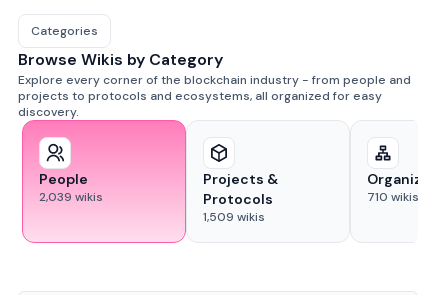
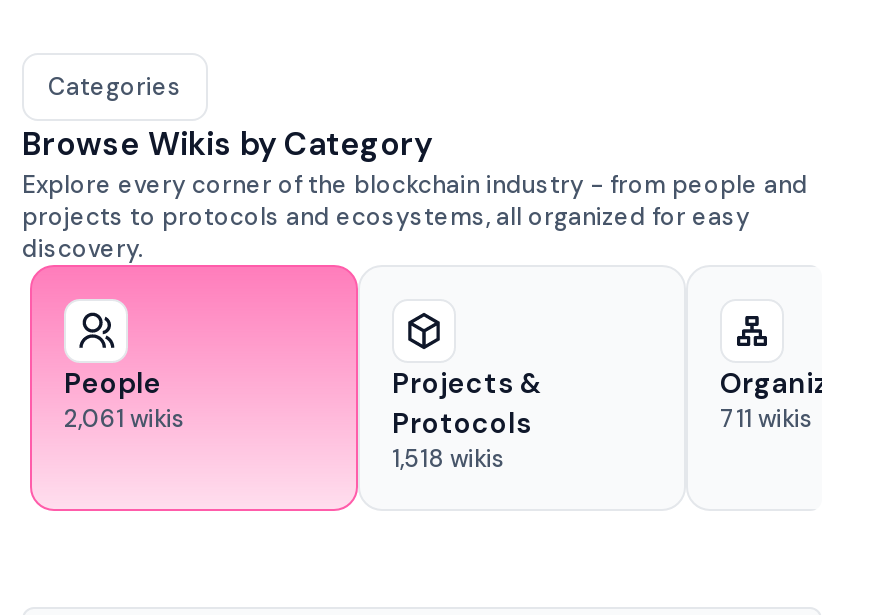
- 2,039 wikis
+ 2,061 wikis

- 710 wikis
+ 711 wikis

- 1,509 wikis
+ 1,518 wikis
